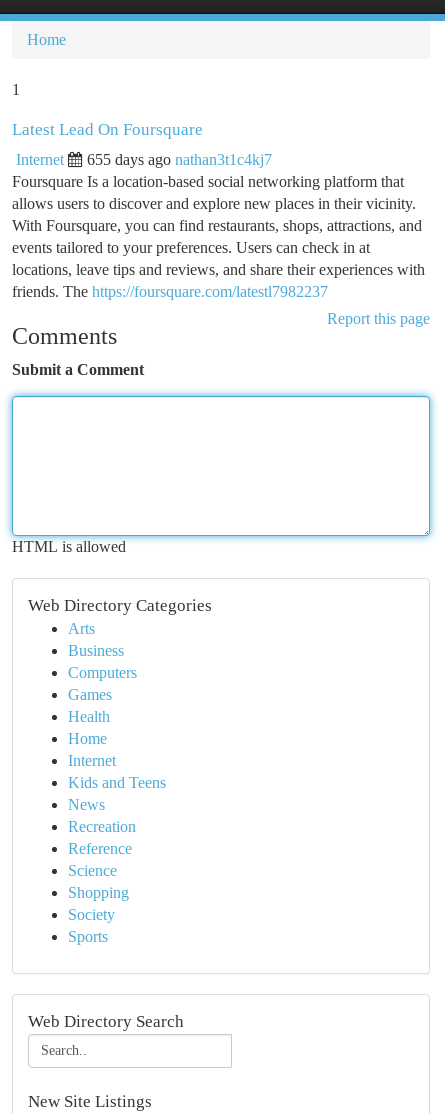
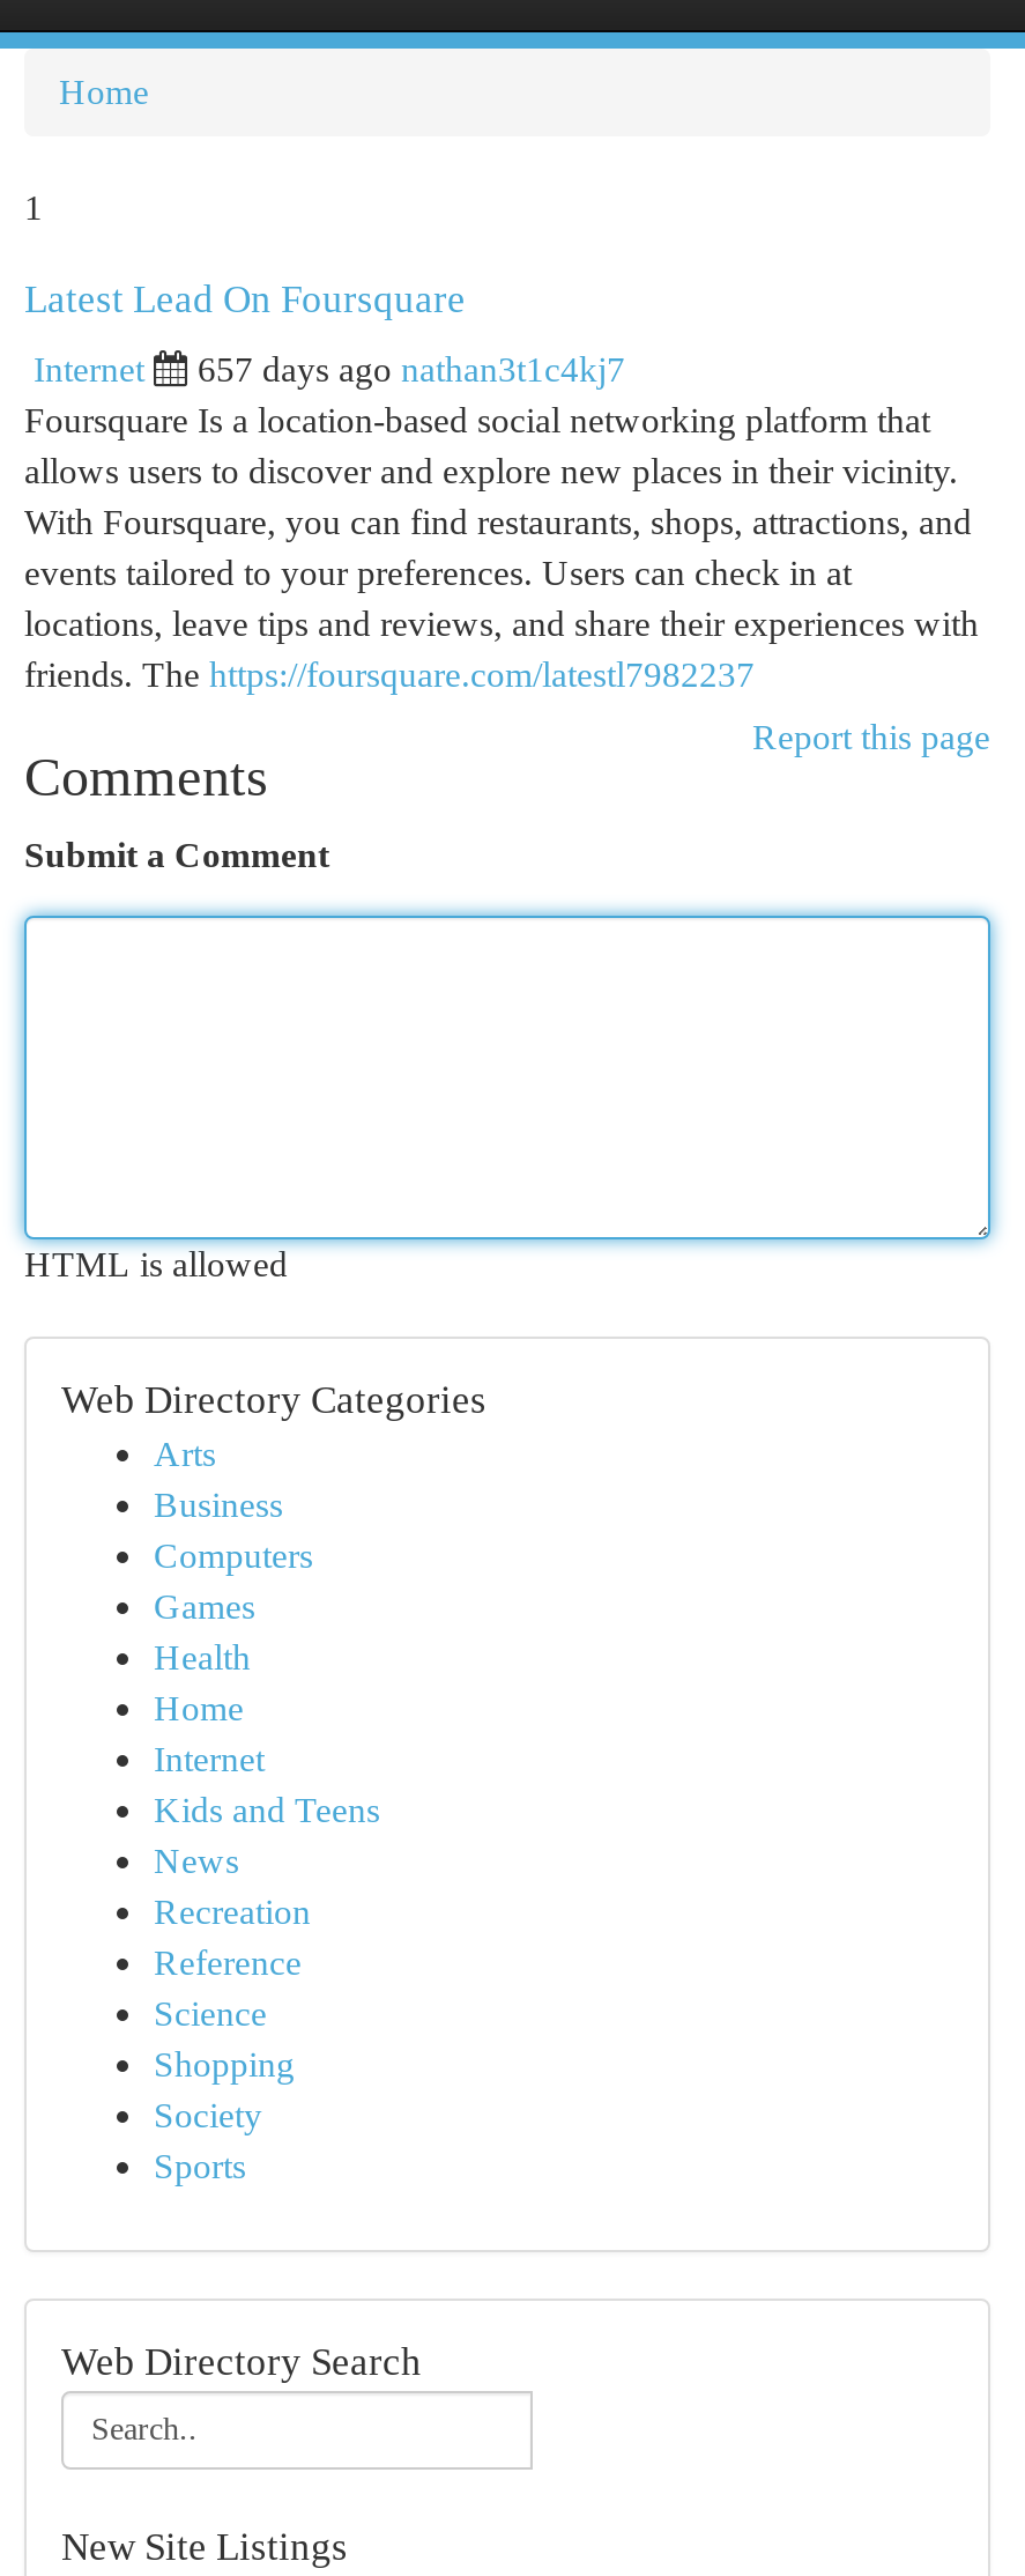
- 655 days ago nathan3t1c4kj7
+ 657 days ago nathan3t1c4kj7
